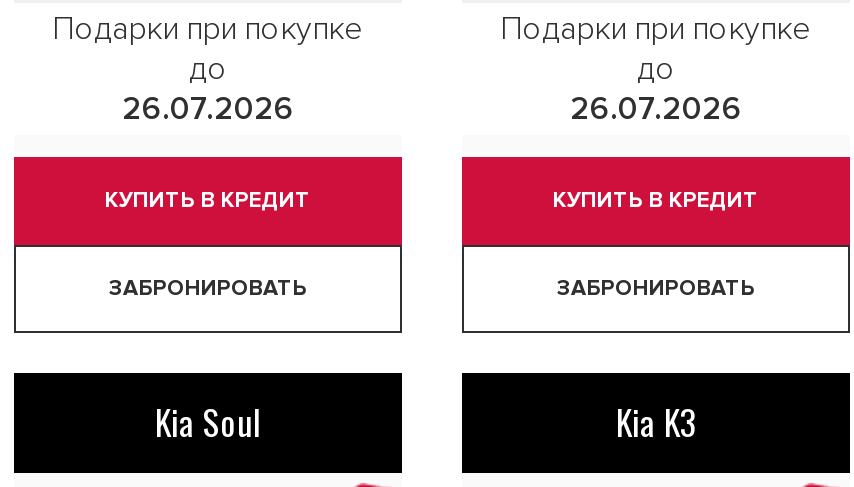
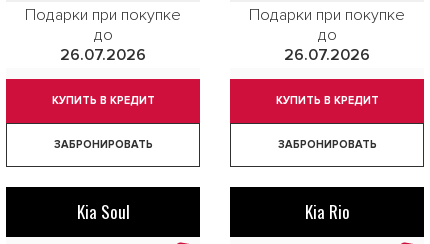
- Kia K3
+ Kia Rio
